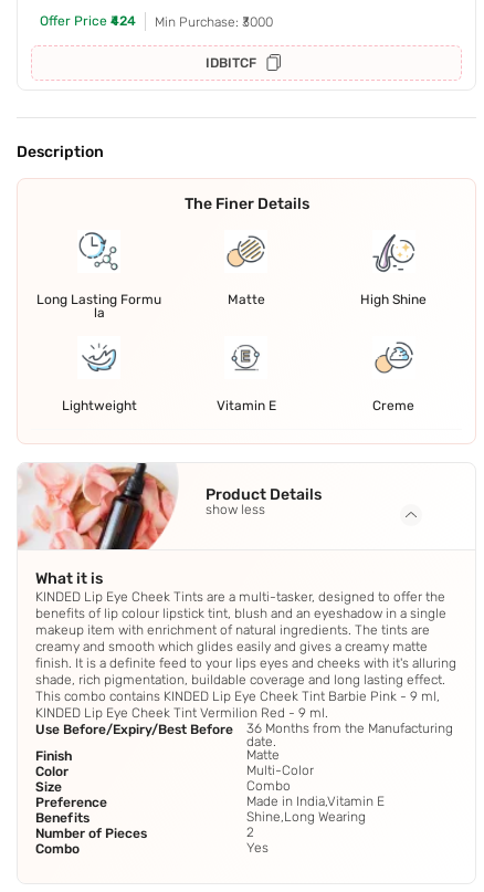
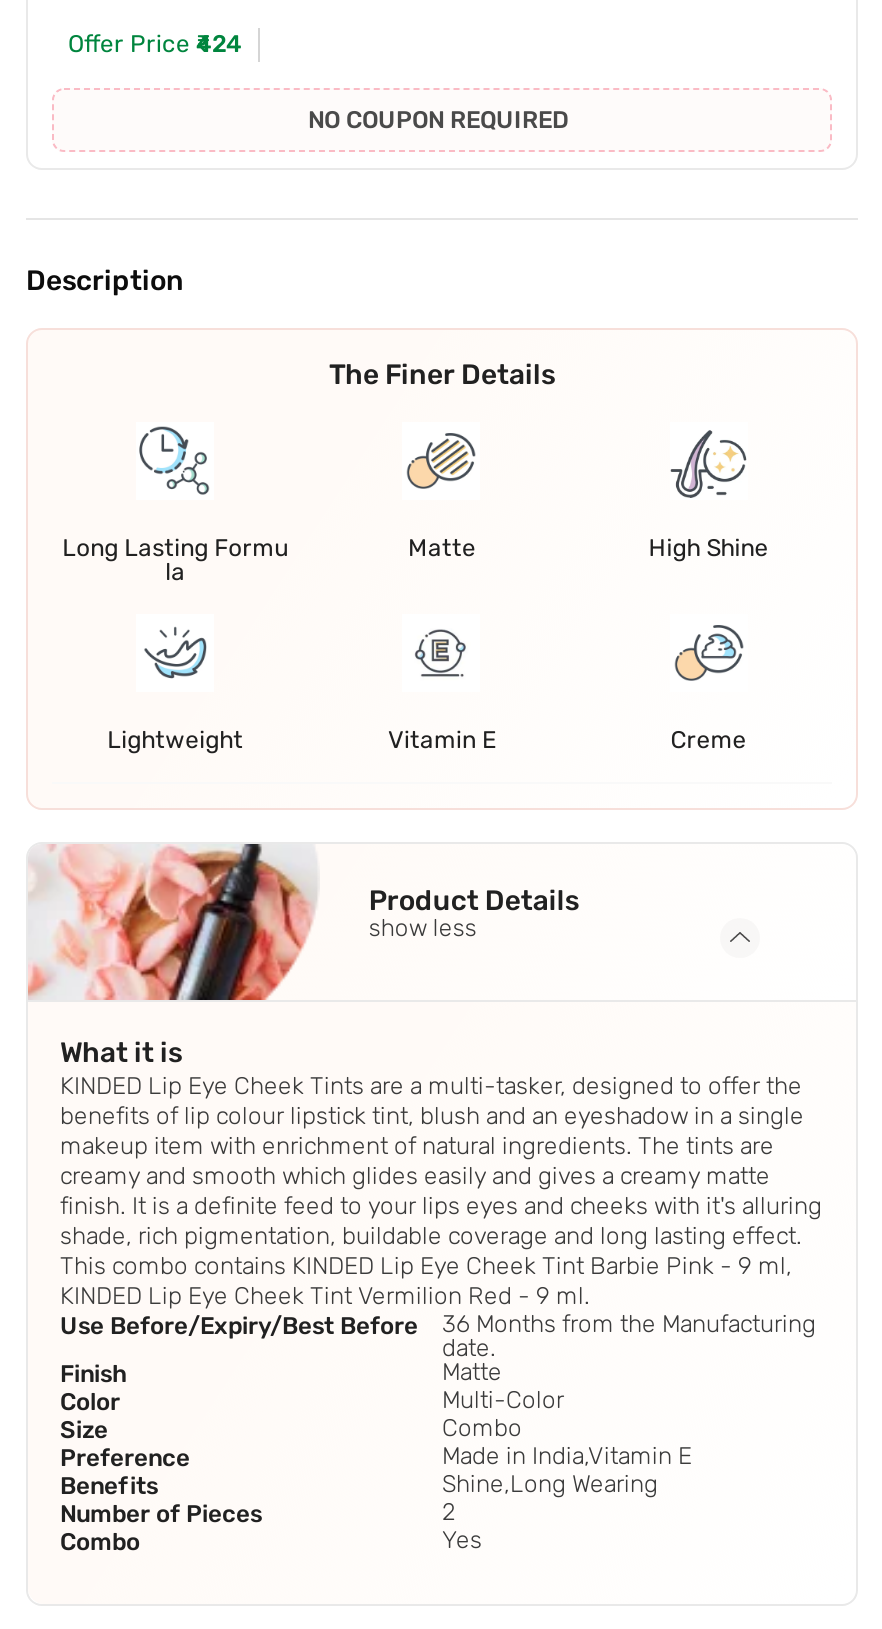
- Min Purchase: ₹3000
- IDBITCF
+ NO COUPON REQUIRED
